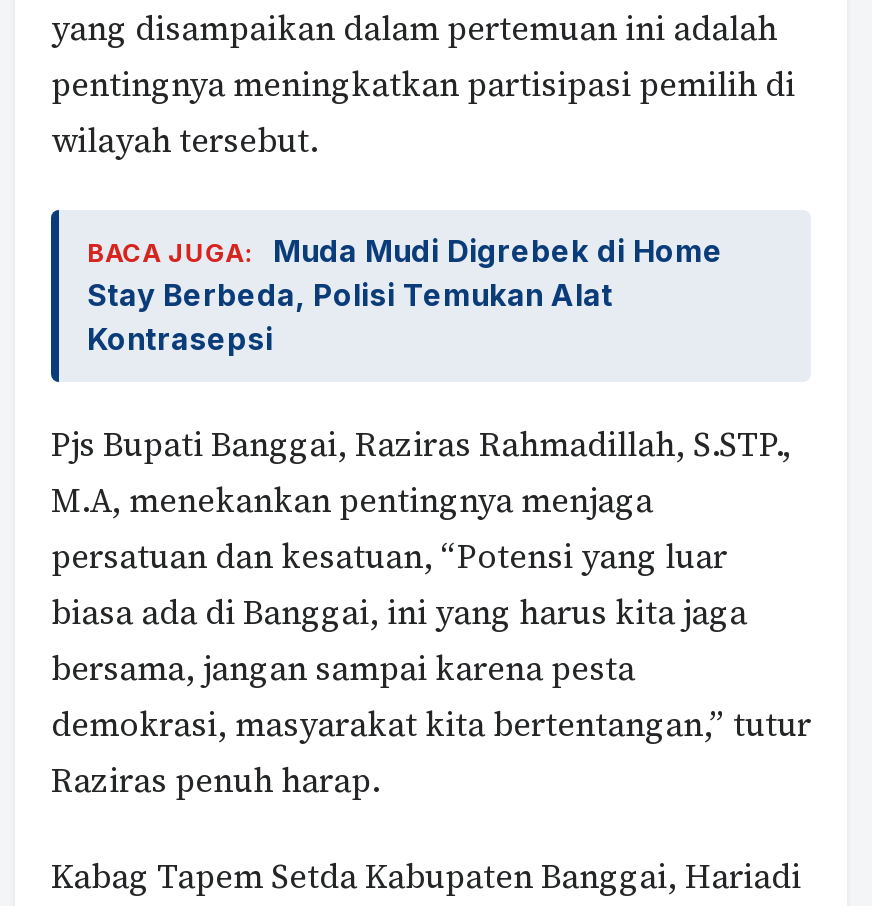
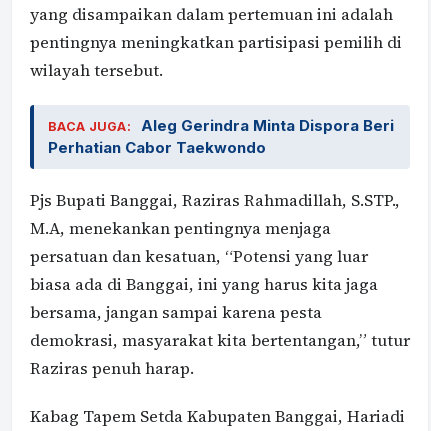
- Muda Mudi Digrebek di Home
- Stay Berbeda, Polisi Temukan Alat
- Kontrasepsi
+ Aleg Gerindra Minta Dispora Beri
+ Perhatian Cabor Taekwondo
